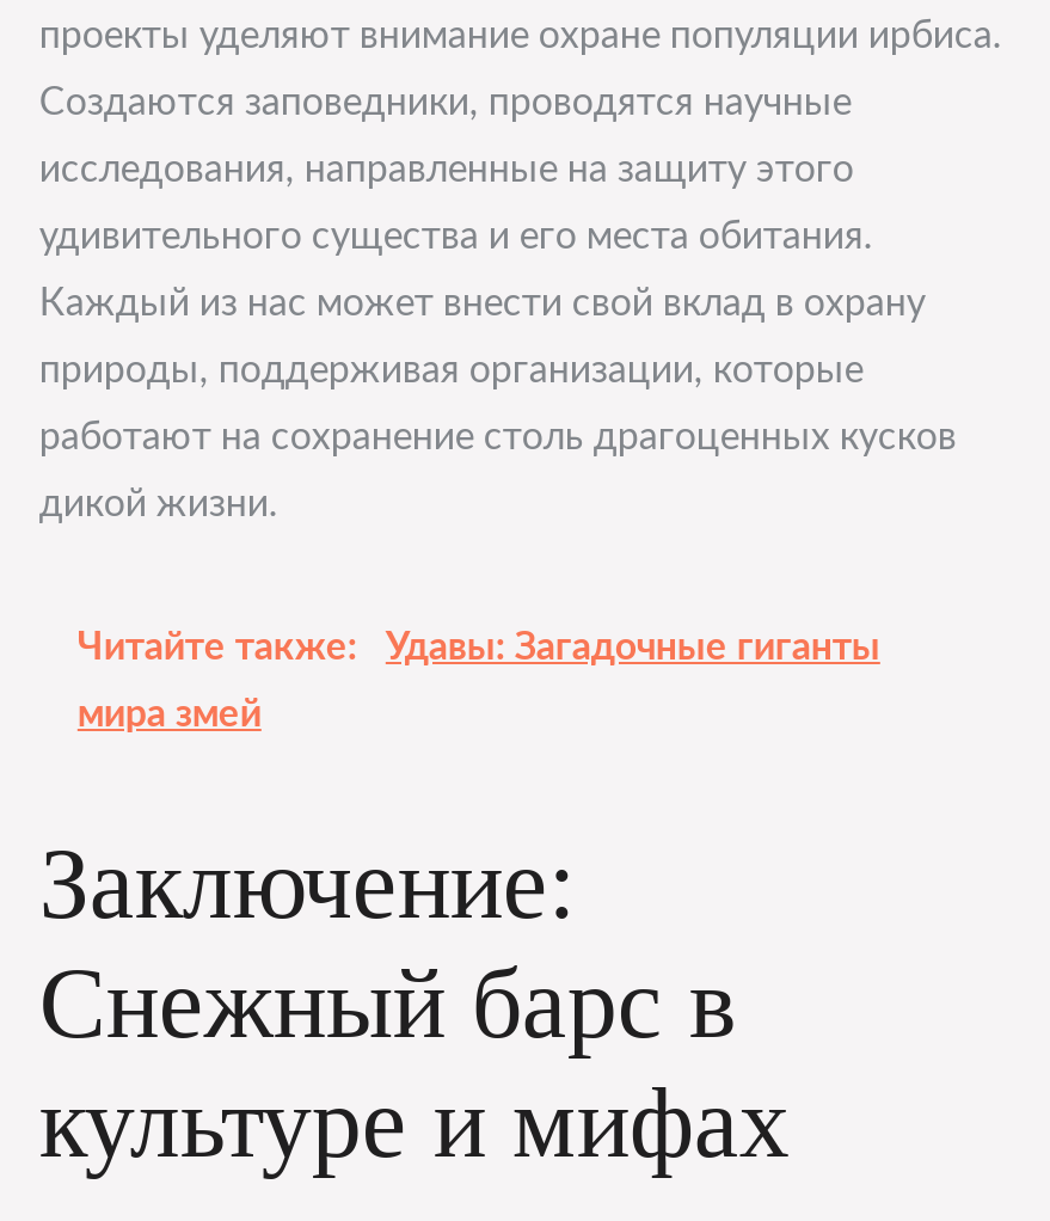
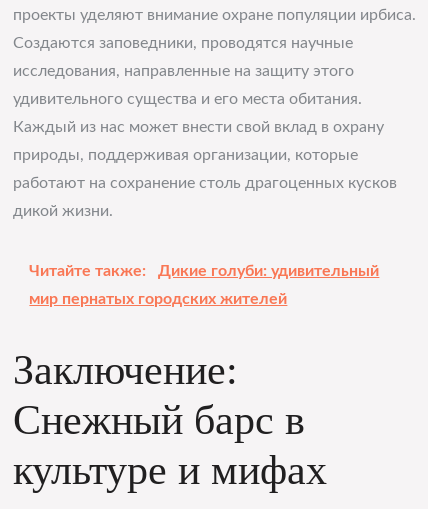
- Читайте также: Удавы: Загадочные гиганты
+ Читайте также: Дикие голуби: удивительный

- мира змей
+ мир пернатых городских жителей
